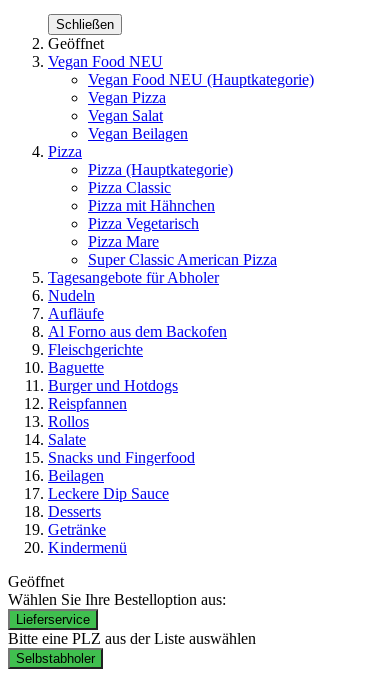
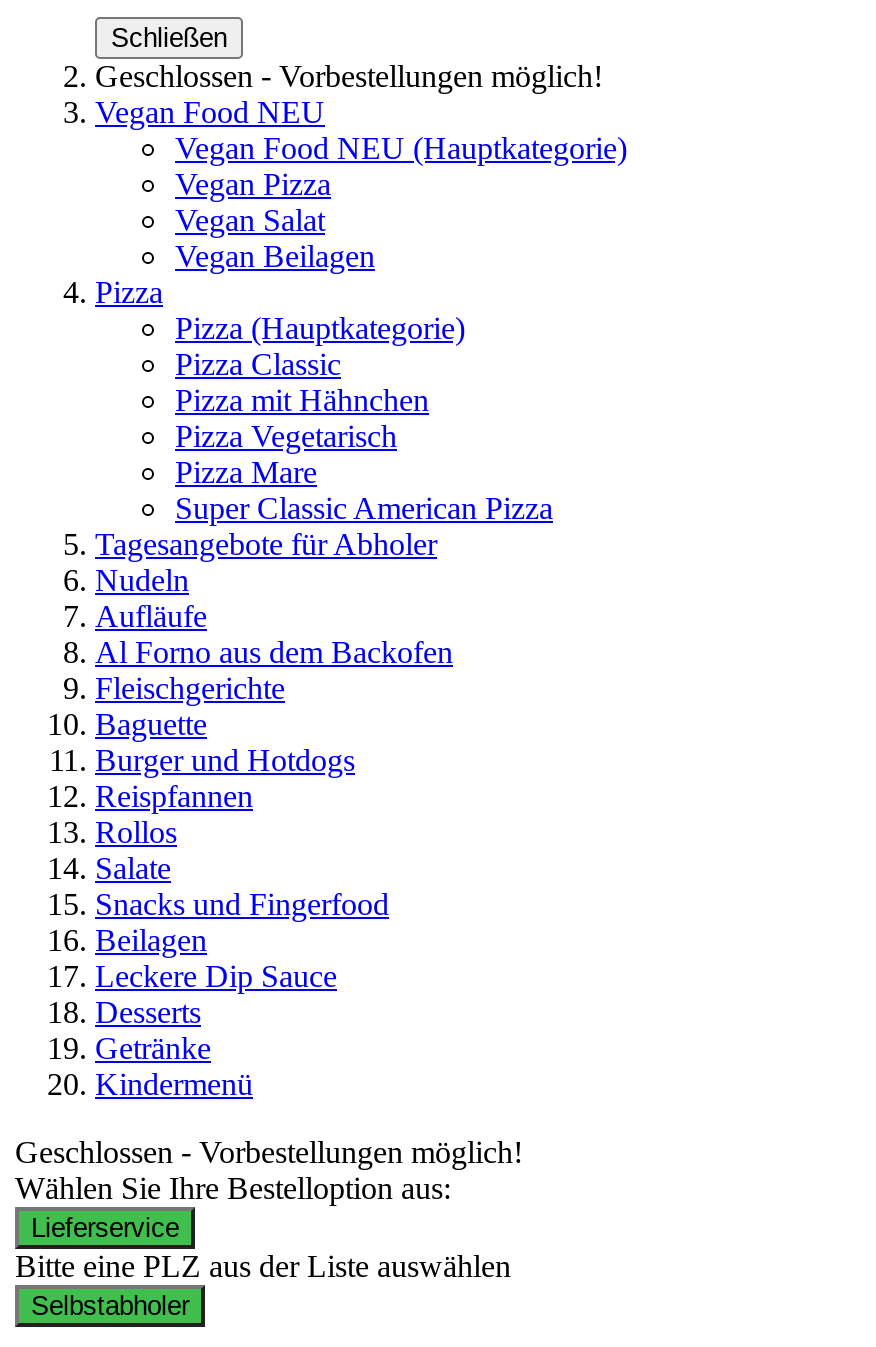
- Geöffnet
+ Geschlossen - Vorbestellungen möglich!

- Geöffnet
+ Geschlossen - Vorbestellungen möglich!
